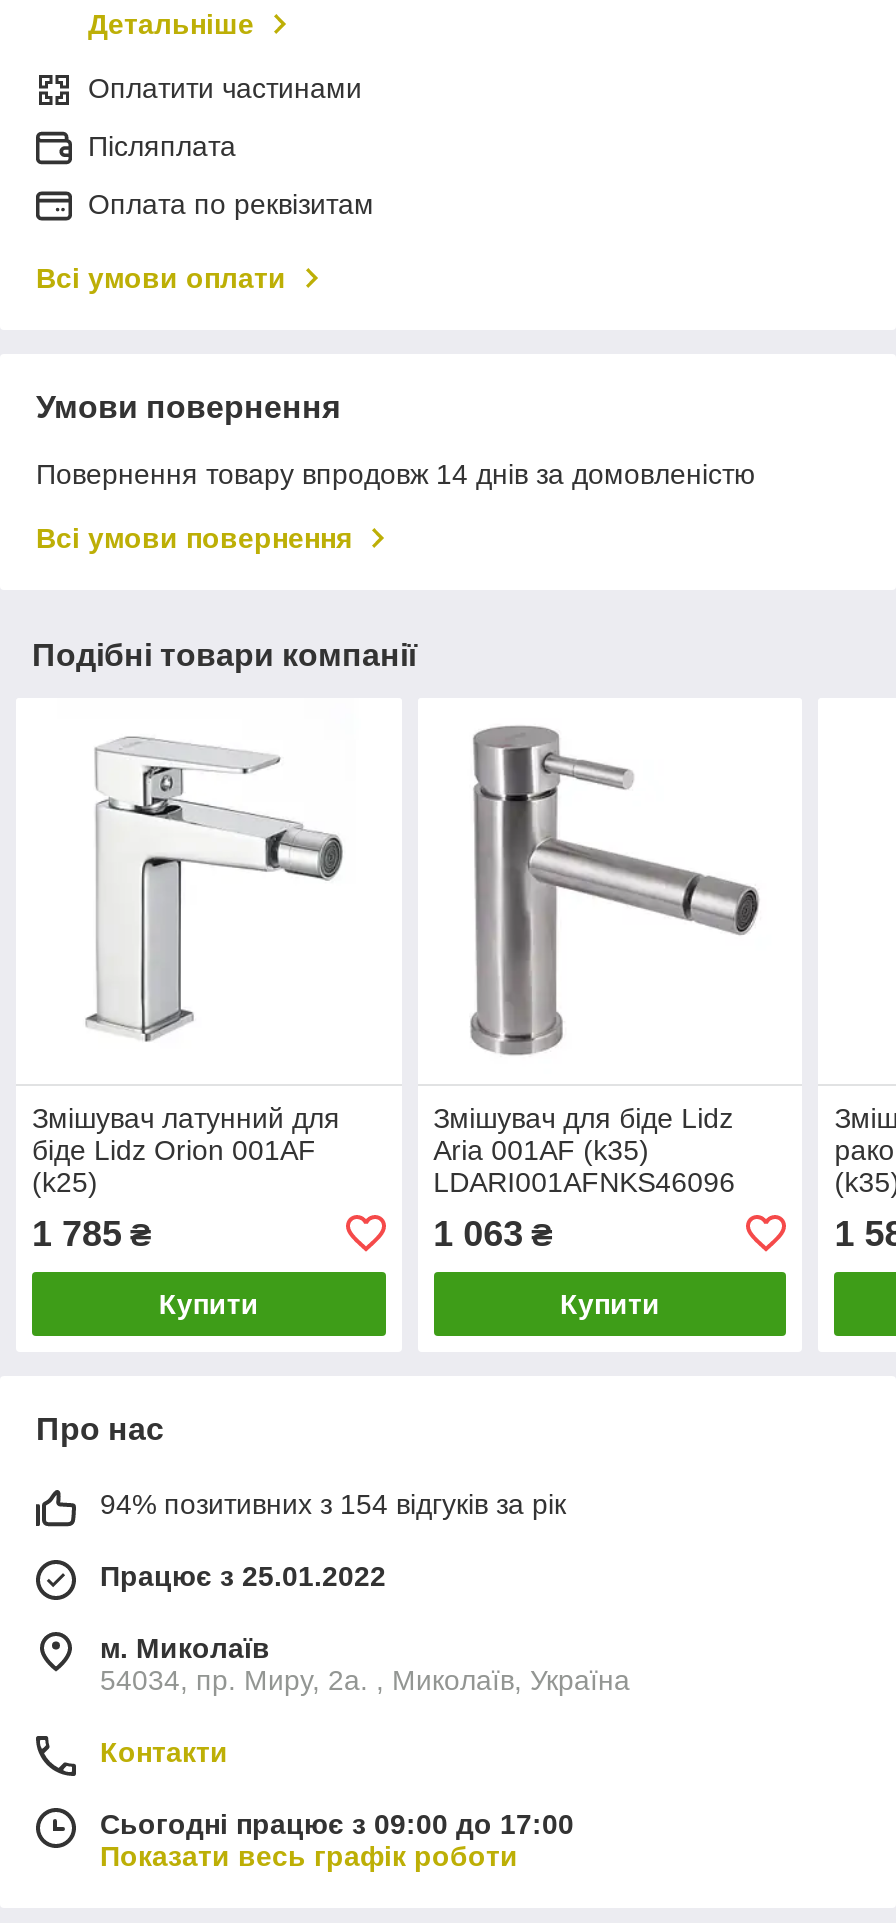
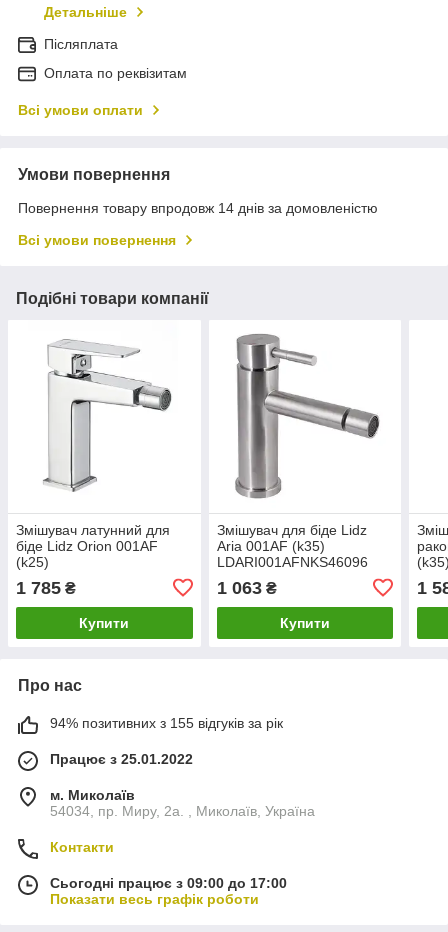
- Оплатити частинами

- 94% позитивних з 154 відгуків за рік
+ 94% позитивних з 155 відгуків за рік
